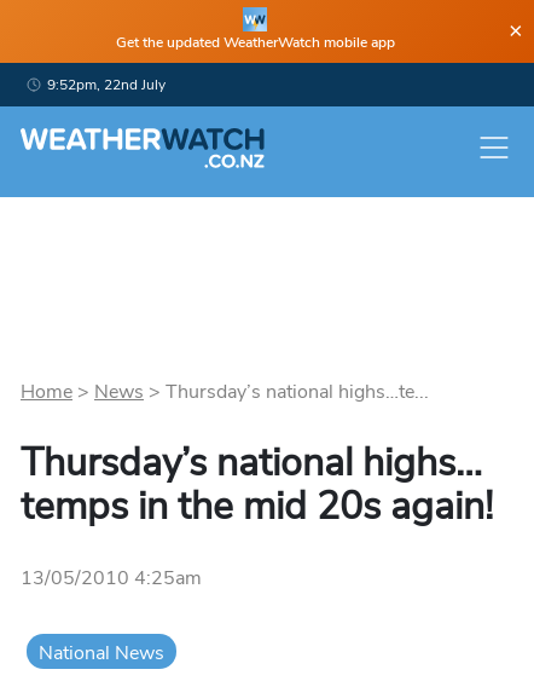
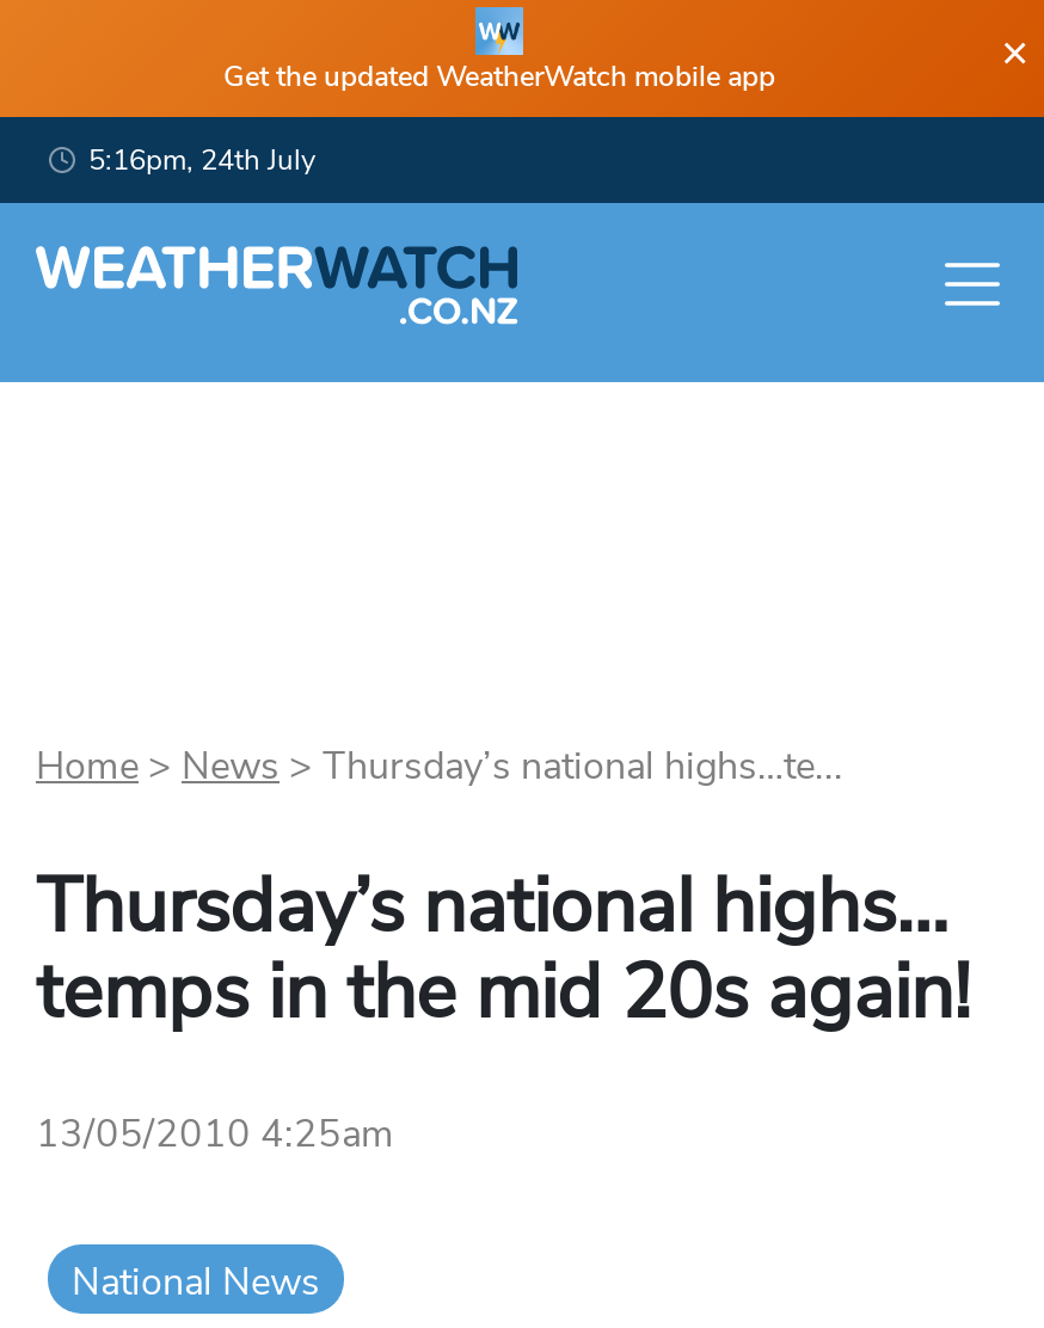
- 9:52pm, 22nd July
+ 5:16pm, 24th July
